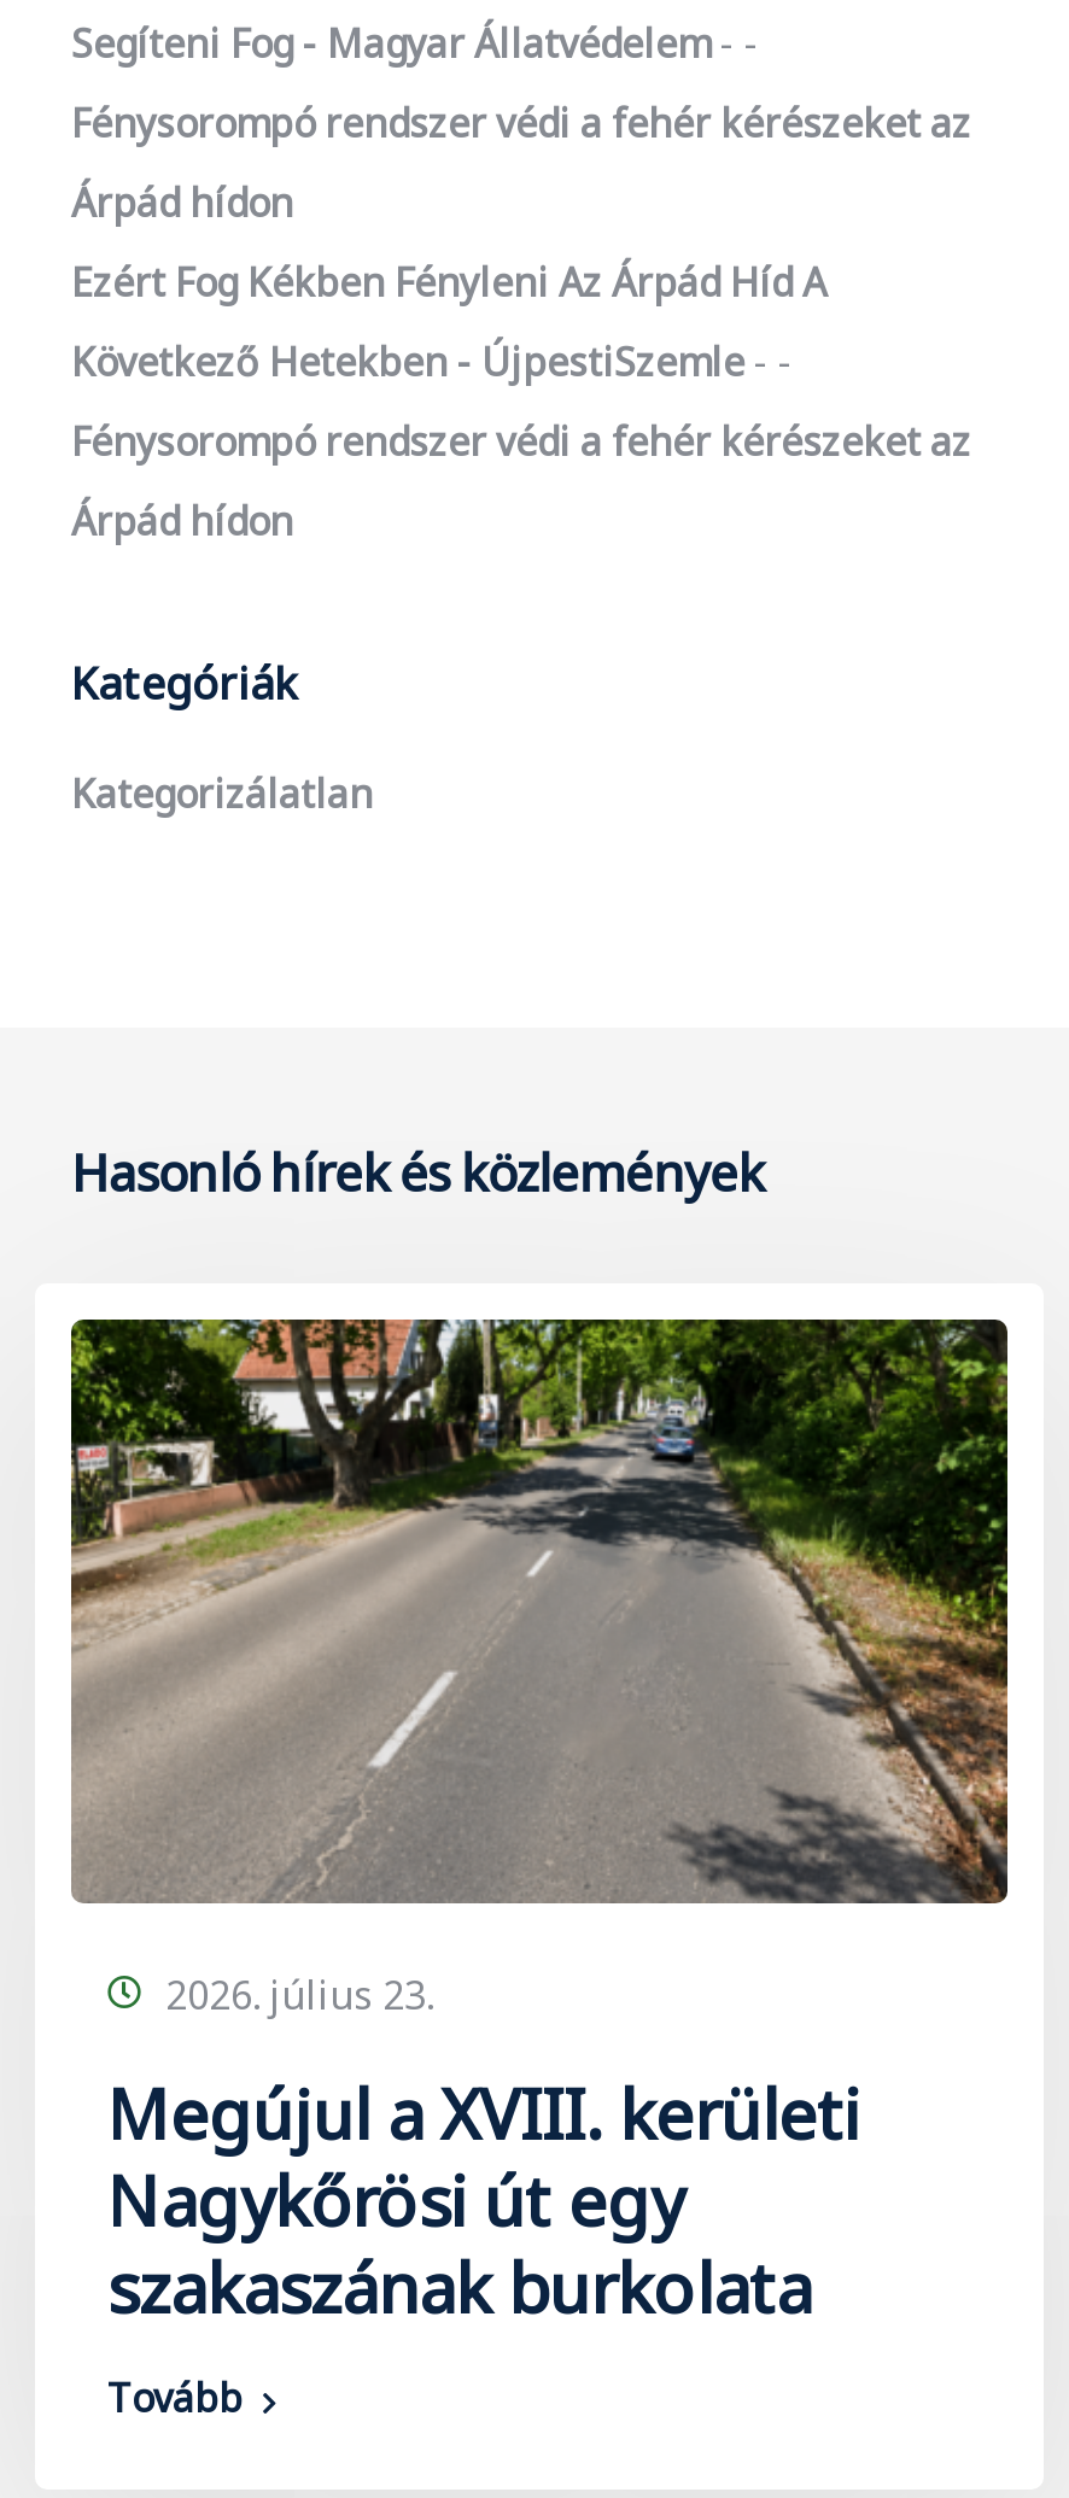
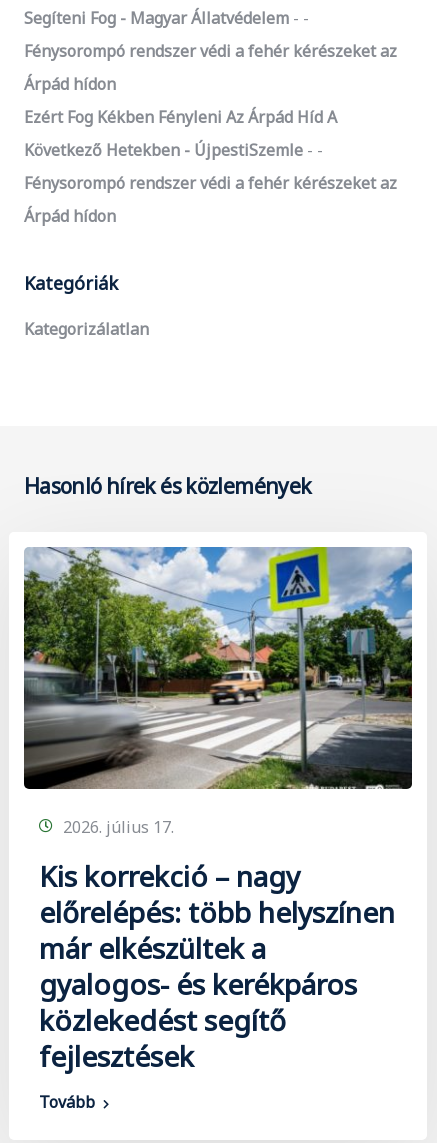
- [image]
- 2026. július 23.
+ [image]
+ 2026. július 17.

- Megújul a XVIII. kerületi
- Nagykőrösi út egy
- szakaszának burkolata
+ Kis korrekció – nagy
+ előrelépés: több helyszínen
+ már elkészültek a
+ gyalogos- és kerékpáros
+ közlekedést segítő
+ fejlesztések
